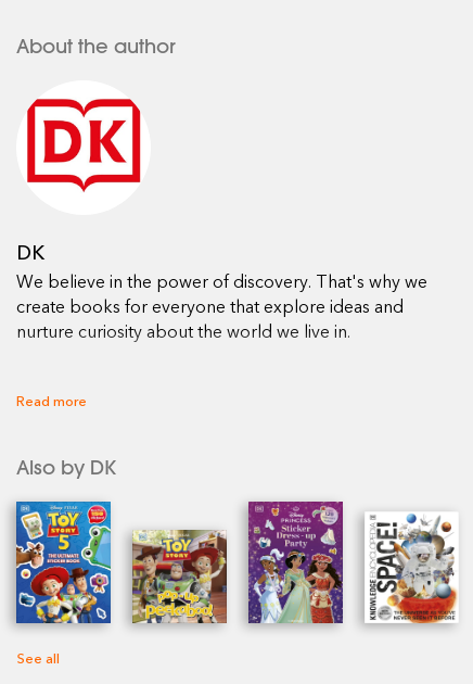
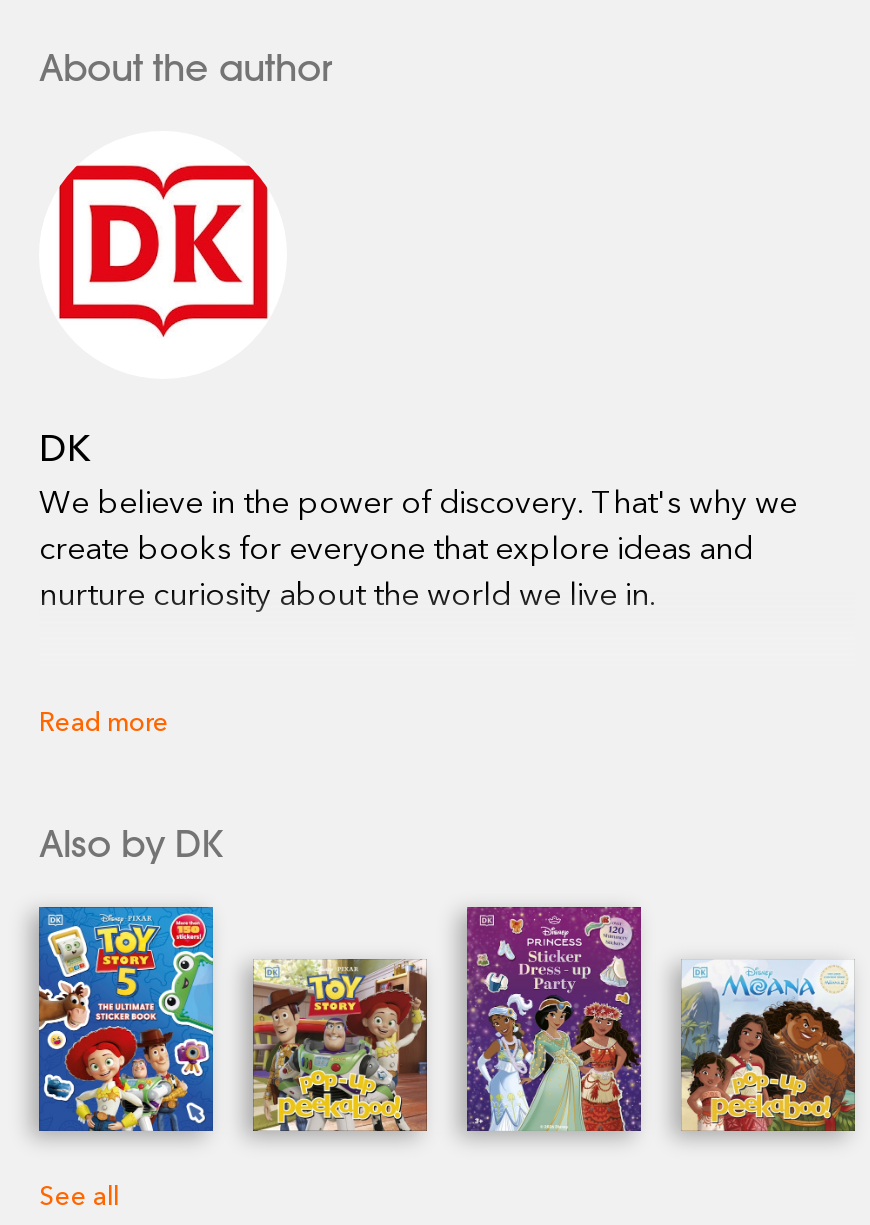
- [image]
+ [image]
